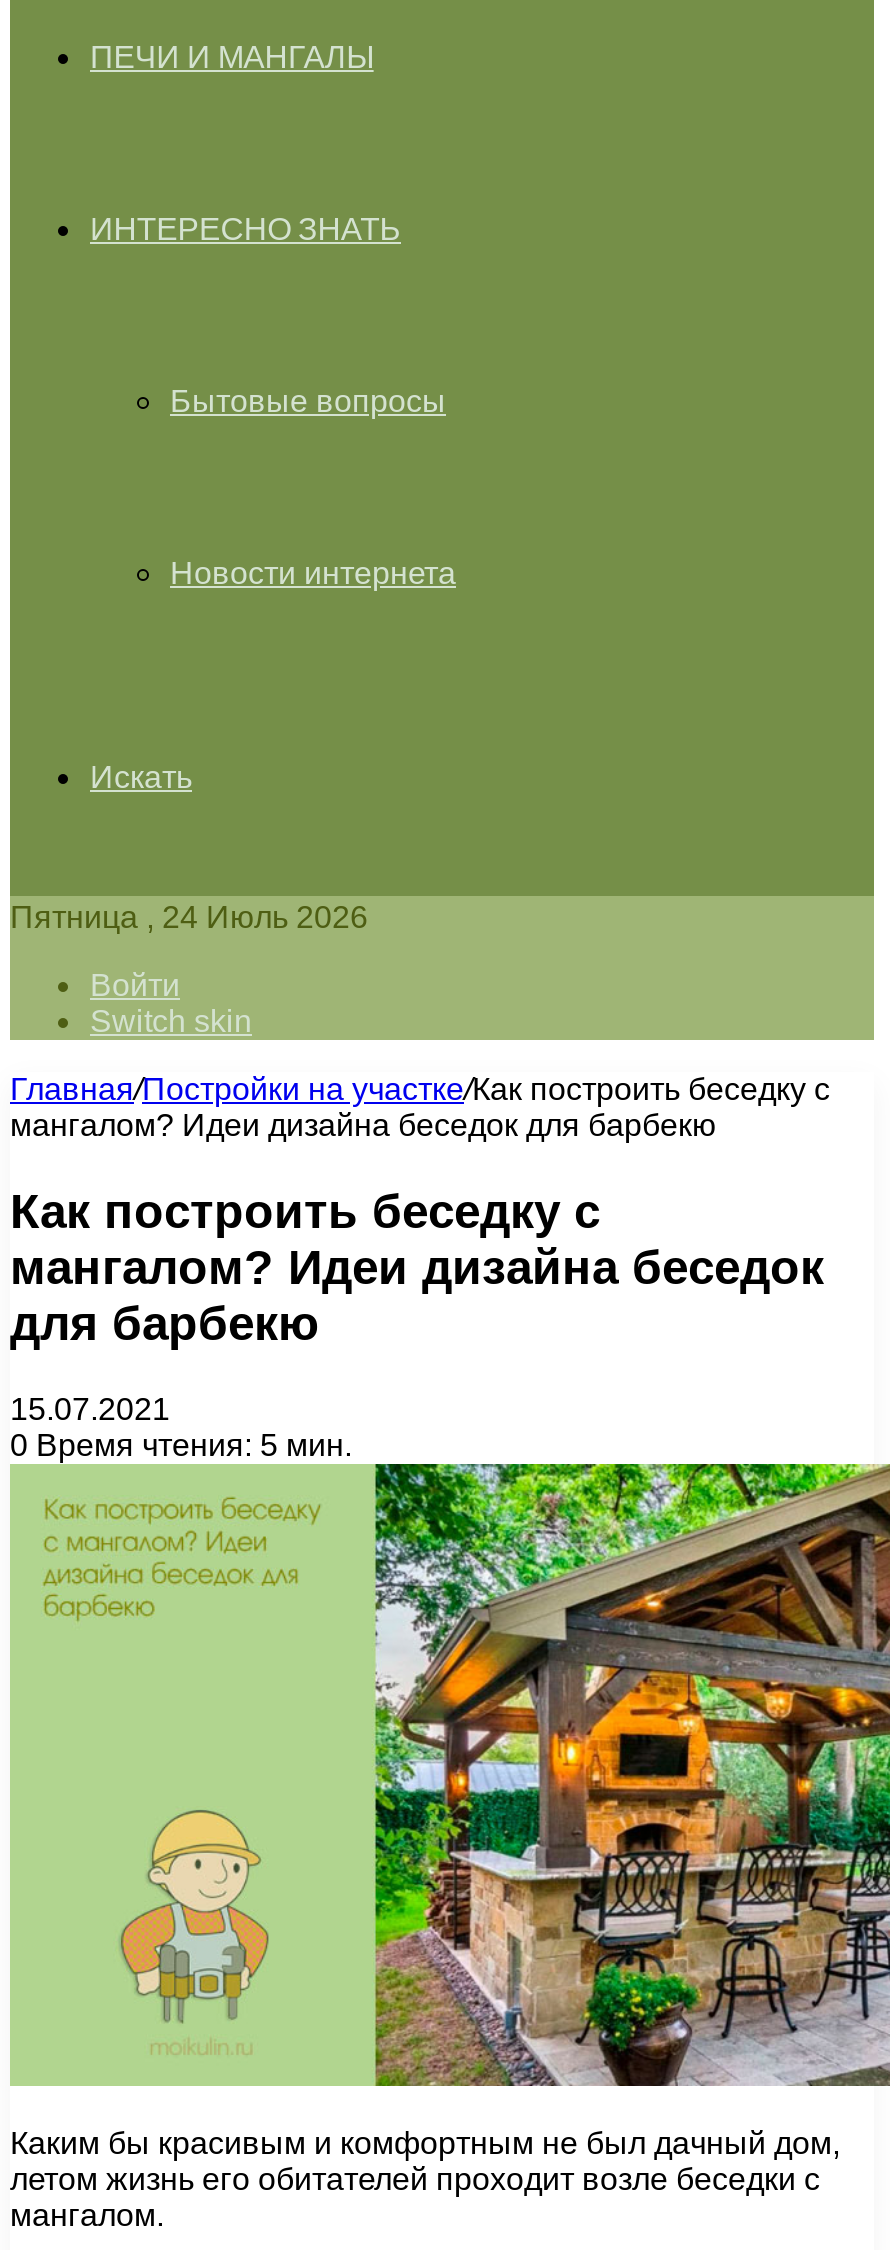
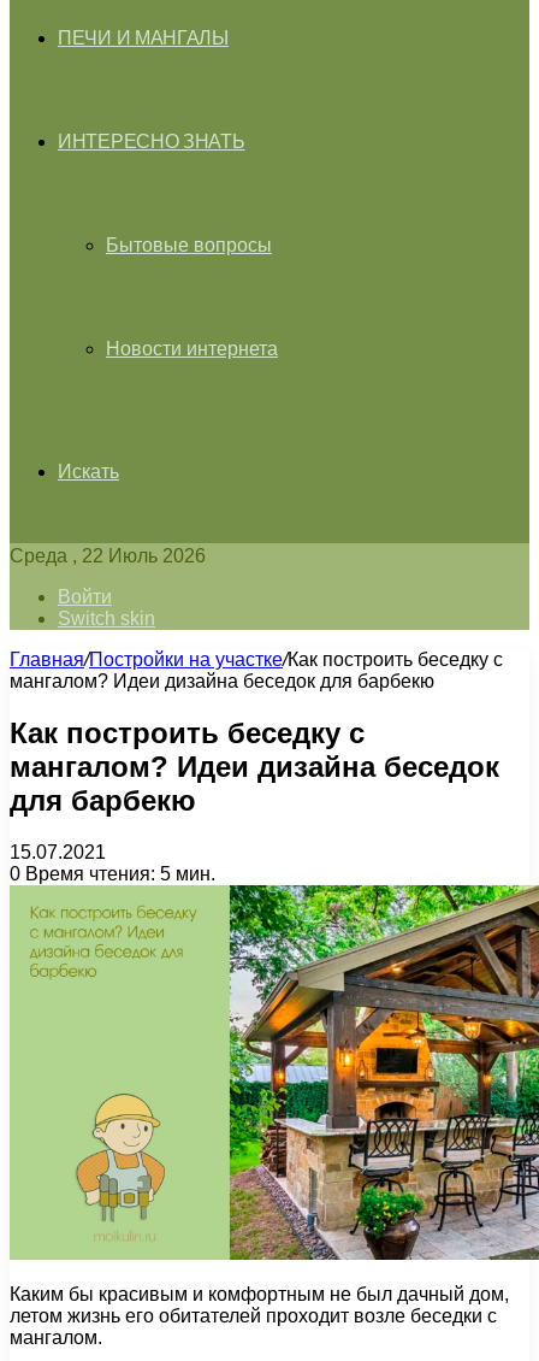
- Пятница , 24 Июль 2026
+ Среда , 22 Июль 2026
